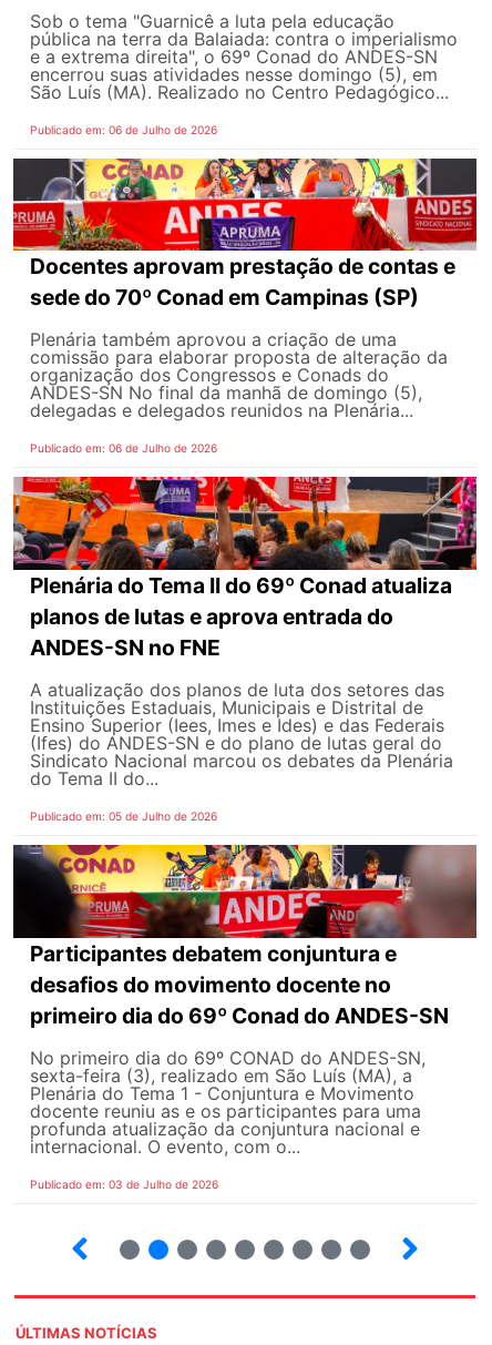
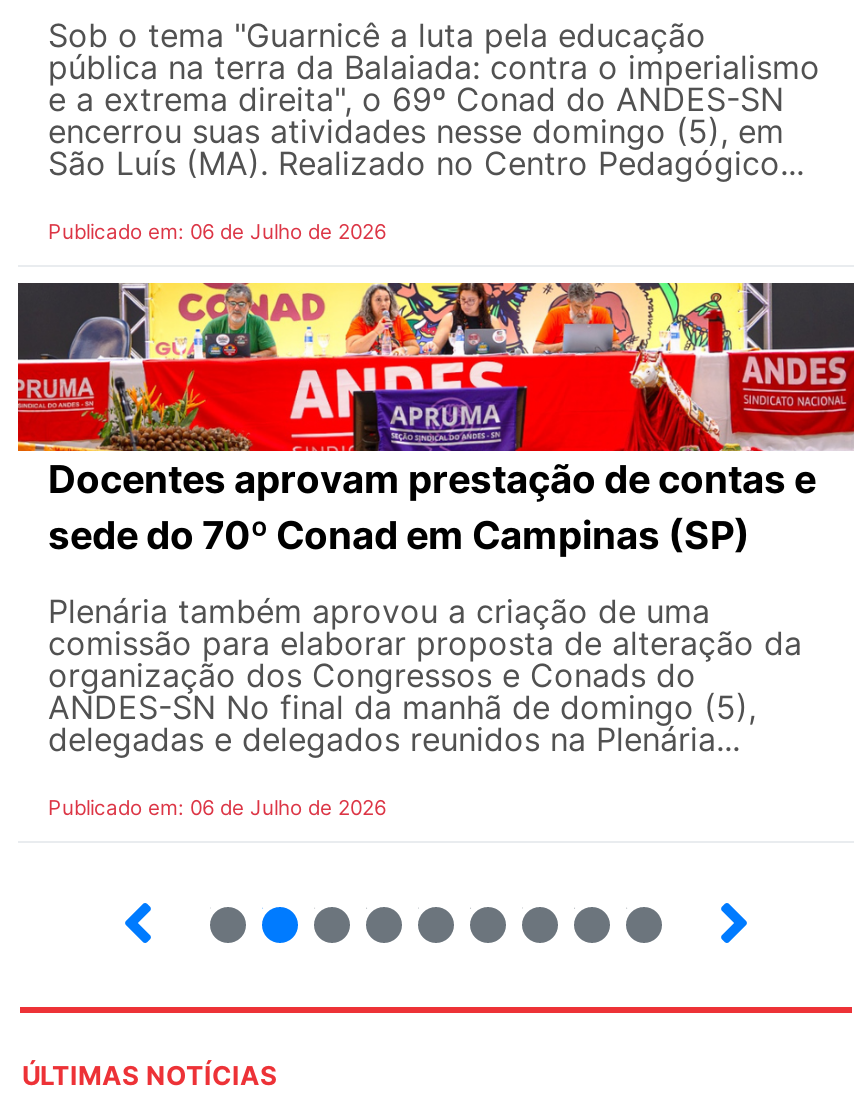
- [image]
- Plenária do Tema II do 69º Conad atualiza
- planos de lutas e aprova entrada do
- ANDES-SN no FNE
- A atualização dos planos de luta dos setores das
- Instituições Estaduais, Municipais e Distrital de
- Ensino Superior (Iees, Imes e Ides) e das Federais
- (Ifes) do ANDES-SN e do plano de lutas geral do
- Sindicato Nacional marcou os debates da Plenária
- do Tema II do...
- Publicado em: 05 de Julho de 2026

- [image]
- Participantes debatem conjuntura e
- desafios do movimento docente no
- primeiro dia do 69º Conad do ANDES-SN
- No primeiro dia do 69º CONAD do ANDES-SN,
- sexta-feira (3), realizado em São Luís (MA), a
- Plenária do Tema 1 - Conjuntura e Movimento
- docente reuniu as e os participantes para uma
- profunda atualização da conjuntura nacional e
- internacional. O evento, com o...
- Publicado em: 03 de Julho de 2026
